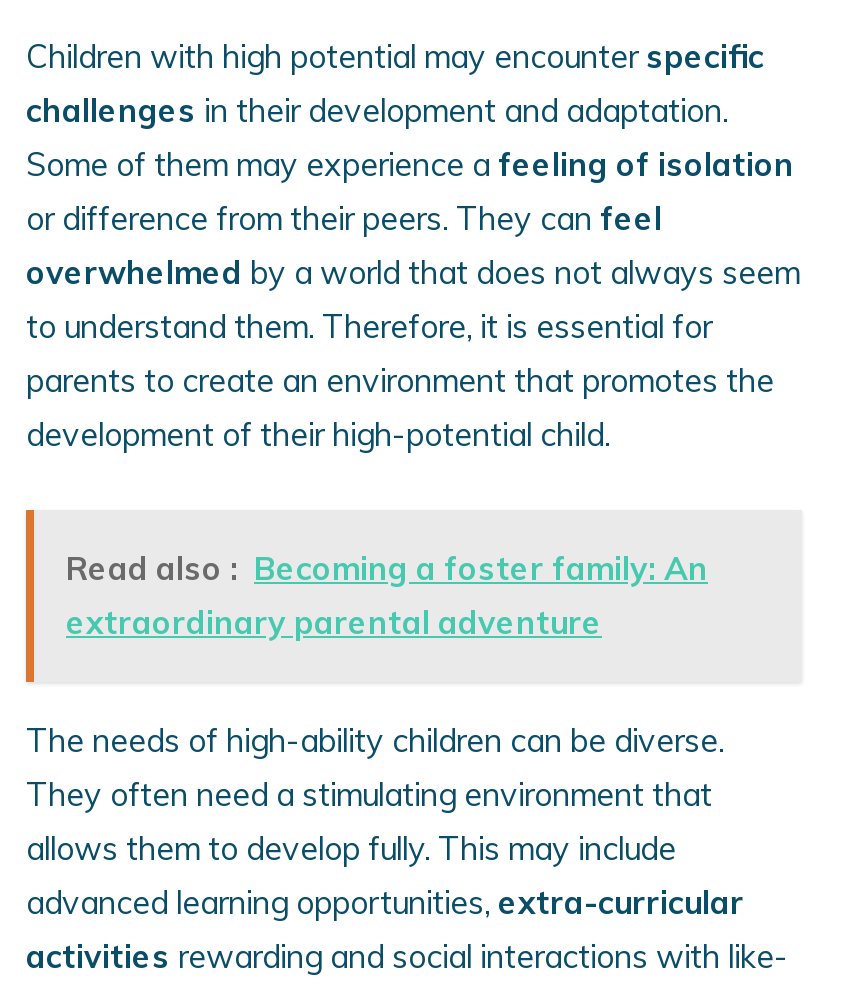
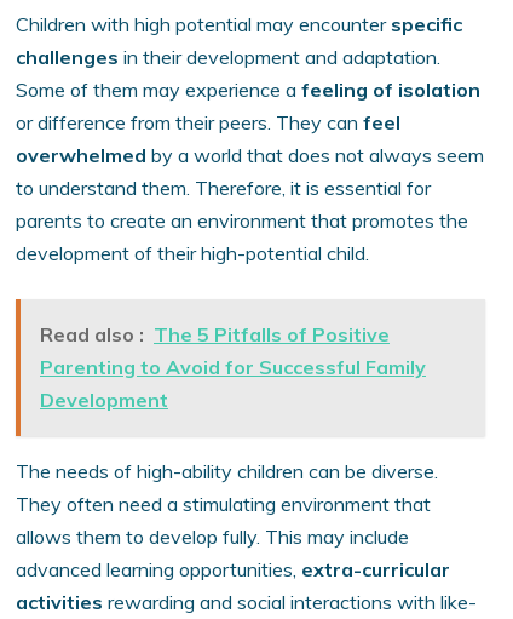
- Read also : Becoming a foster family: An
- extraordinary parental adventure
+ Read also : The 5 Pitfalls of Positive
+ Parenting to Avoid for Successful Family
+ Development
